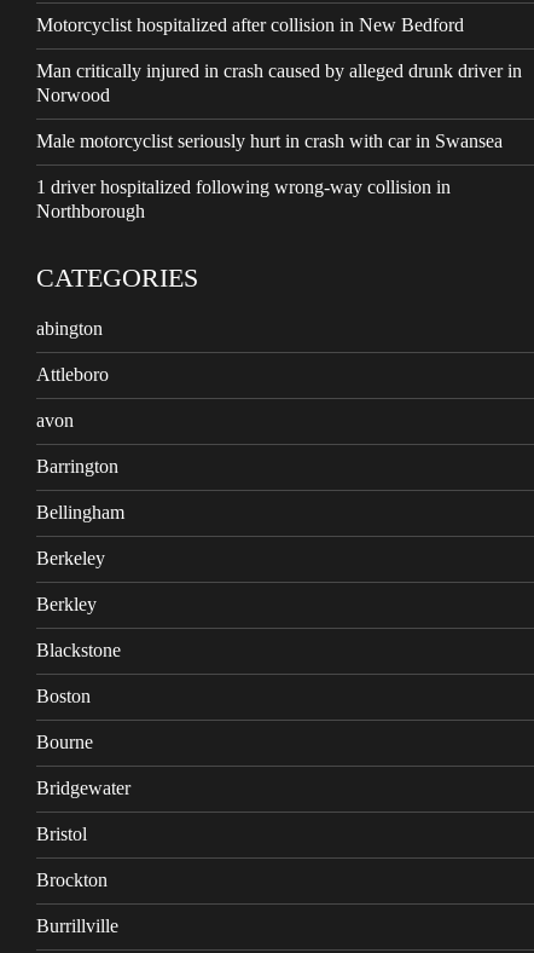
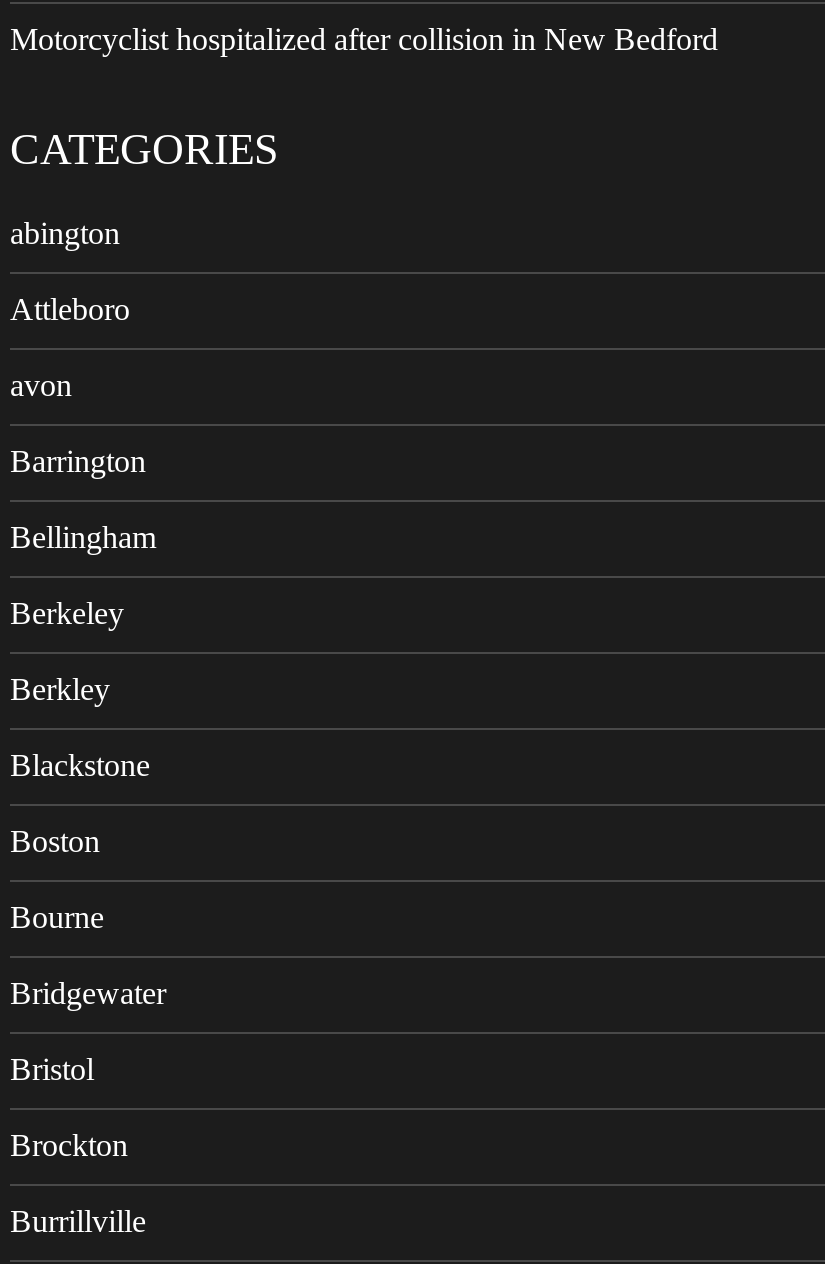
- Man critically injured in crash caused by alleged drunk driver in
- Norwood
- Male motorcyclist seriously hurt in crash with car in Swansea
- 1 driver hospitalized following wrong-way collision in
- Northborough
